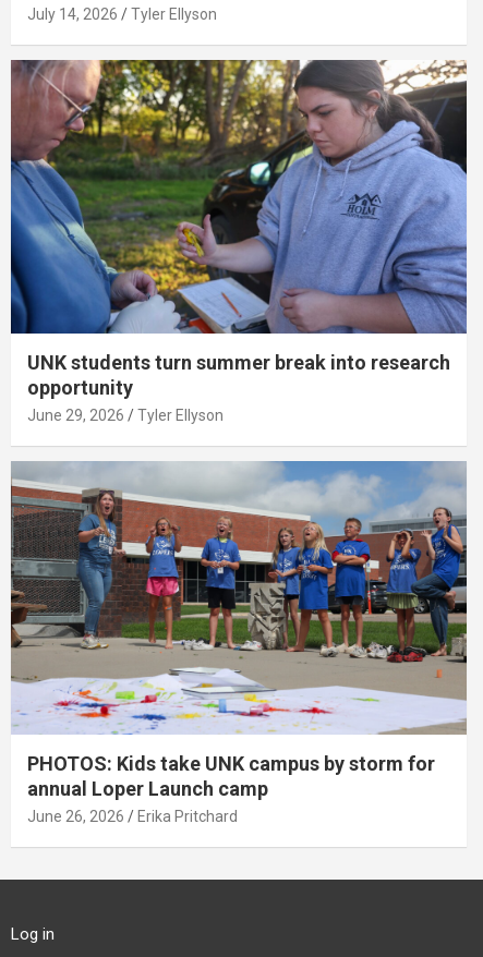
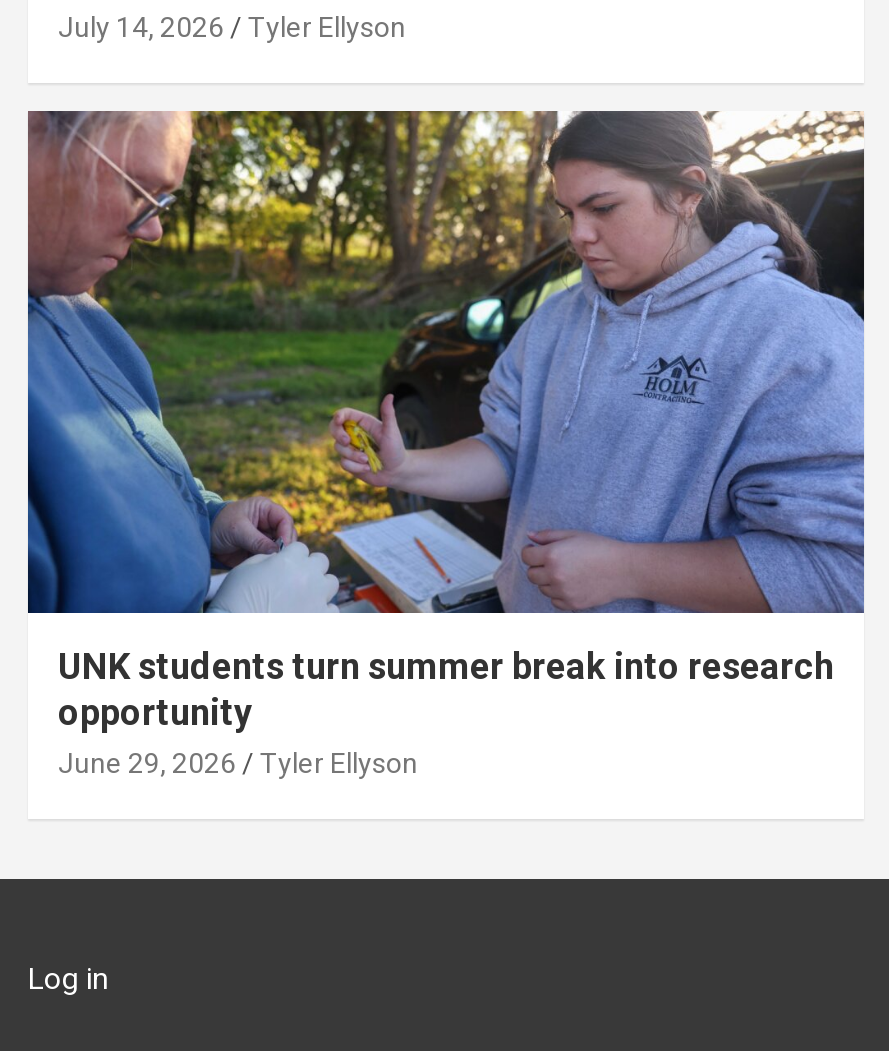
- [image]
- PHOTOS: Kids take UNK campus by storm for
- annual Loper Launch camp
- June 26, 2026
- Erika Pritchard
